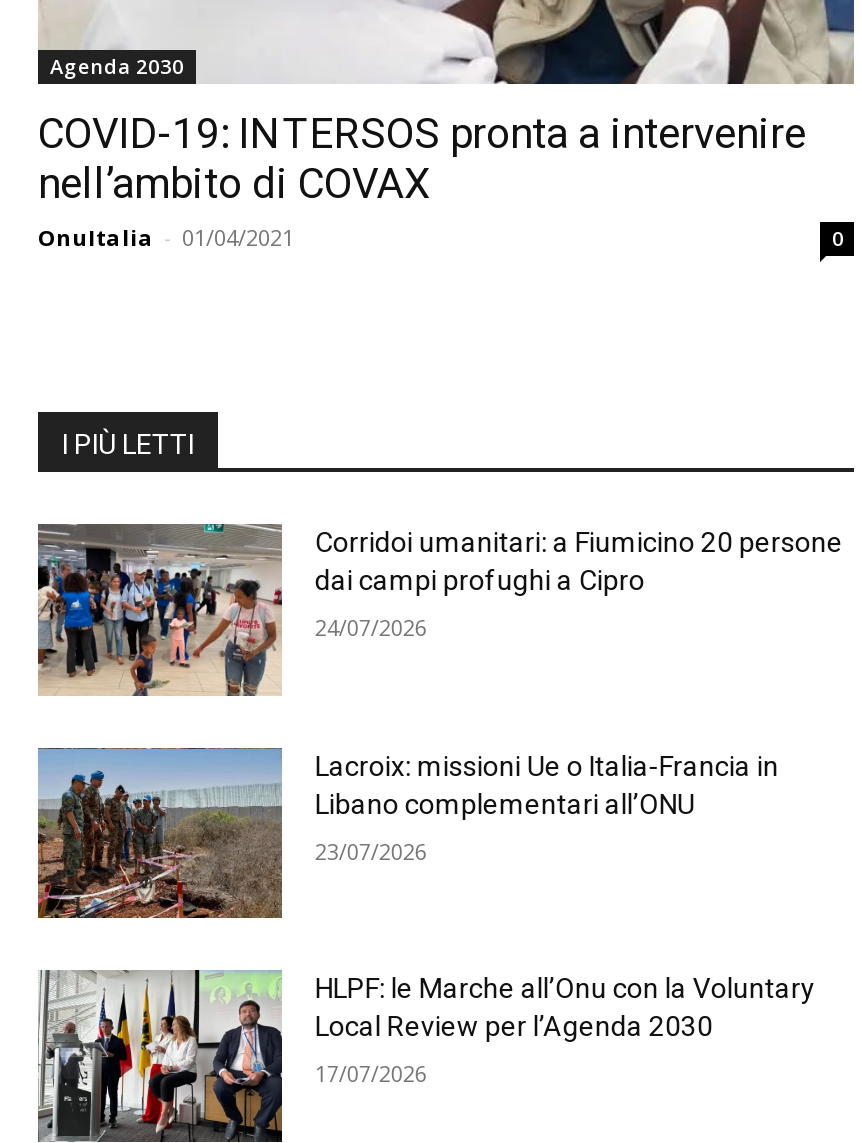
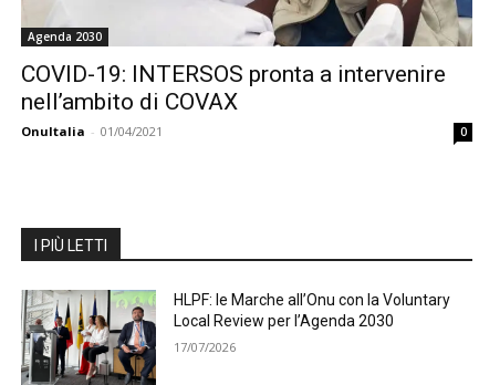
- [image]
- Corridoi umanitari: a Fiumicino 20 persone
- dai campi profughi a Cipro
- 24/07/2026

- [image]
- Lacroix: missioni Ue o Italia-Francia in
- Libano complementari all’ONU
- 23/07/2026
